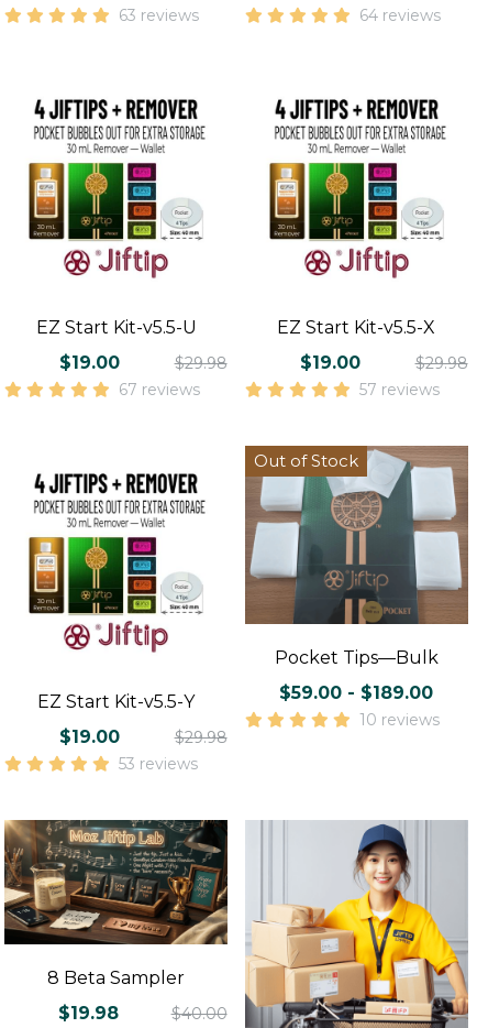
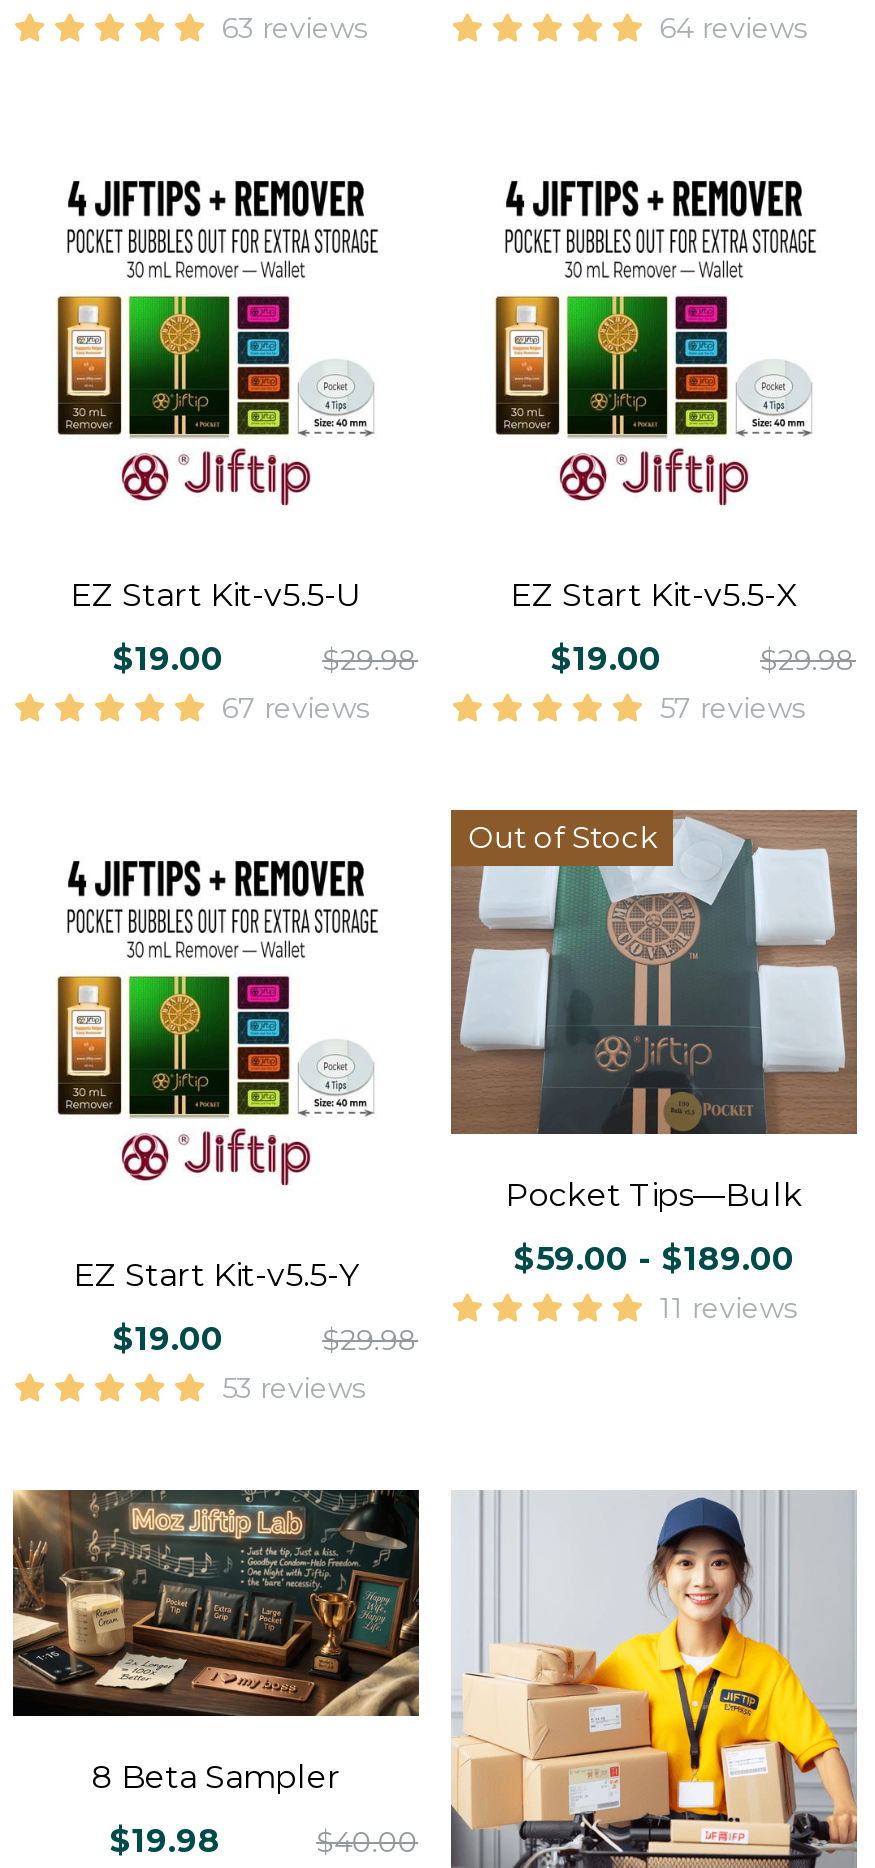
- 10 reviews
+ 11 reviews
